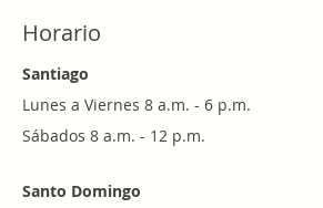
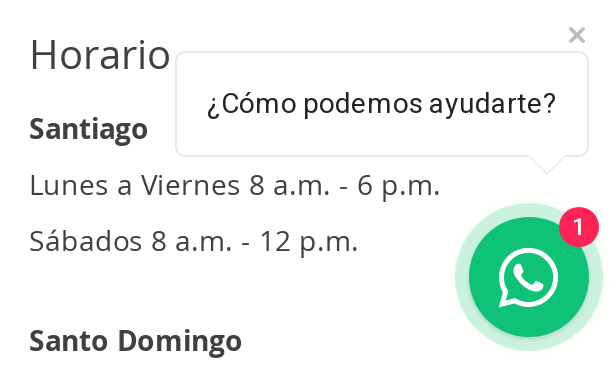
+ ¿Cómo podemos ayudarte?

+ [image]
+ 1
